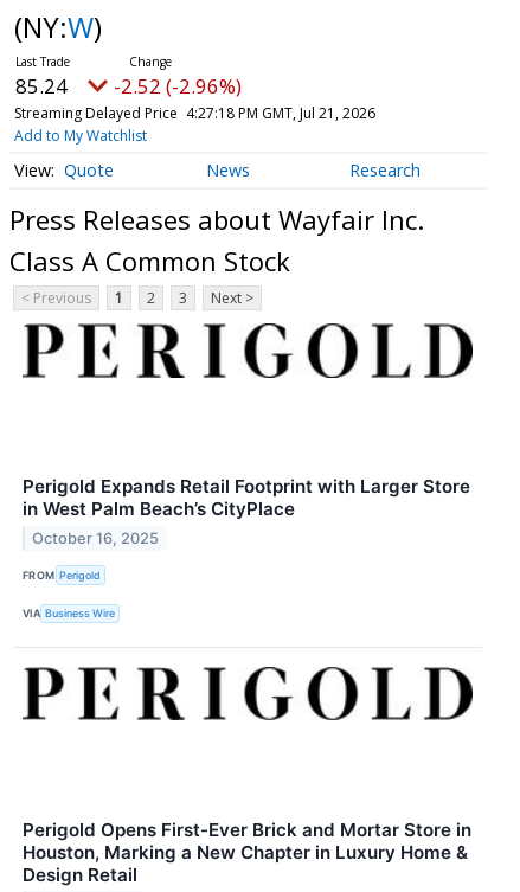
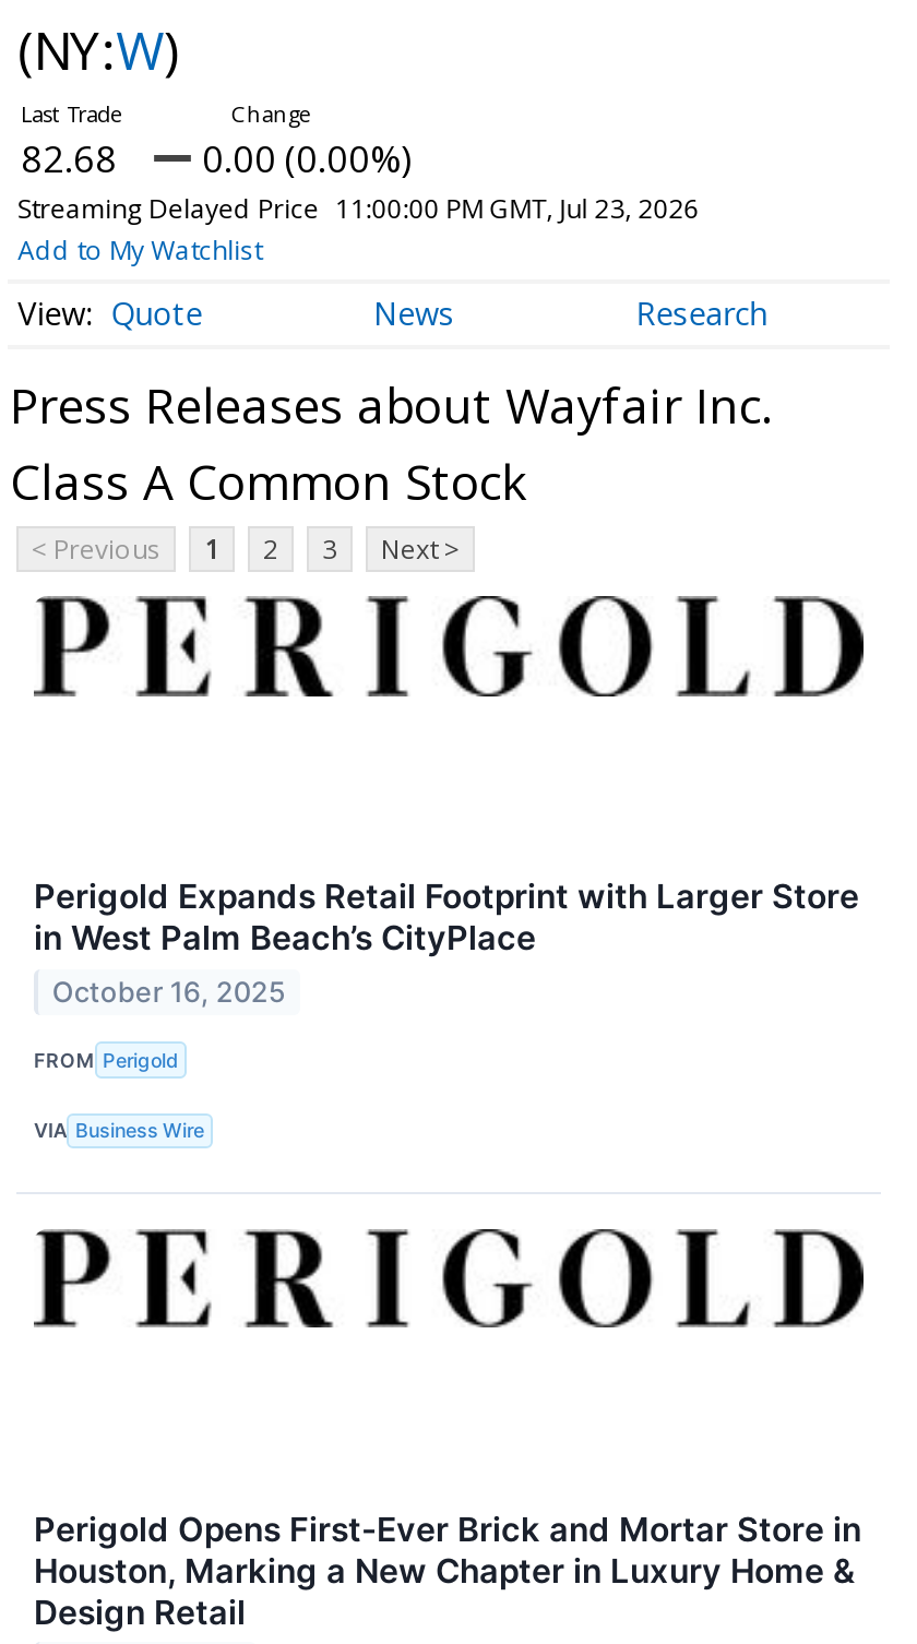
- 85.24
+ 82.68

- -2.52 (-2.96%)
+ 0.00 (0.00%)

- Streaming Delayed Price 4:27:18 PM GMT, Jul 21, 2026
+ Streaming Delayed Price 11:00:00 PM GMT, Jul 23, 2026
